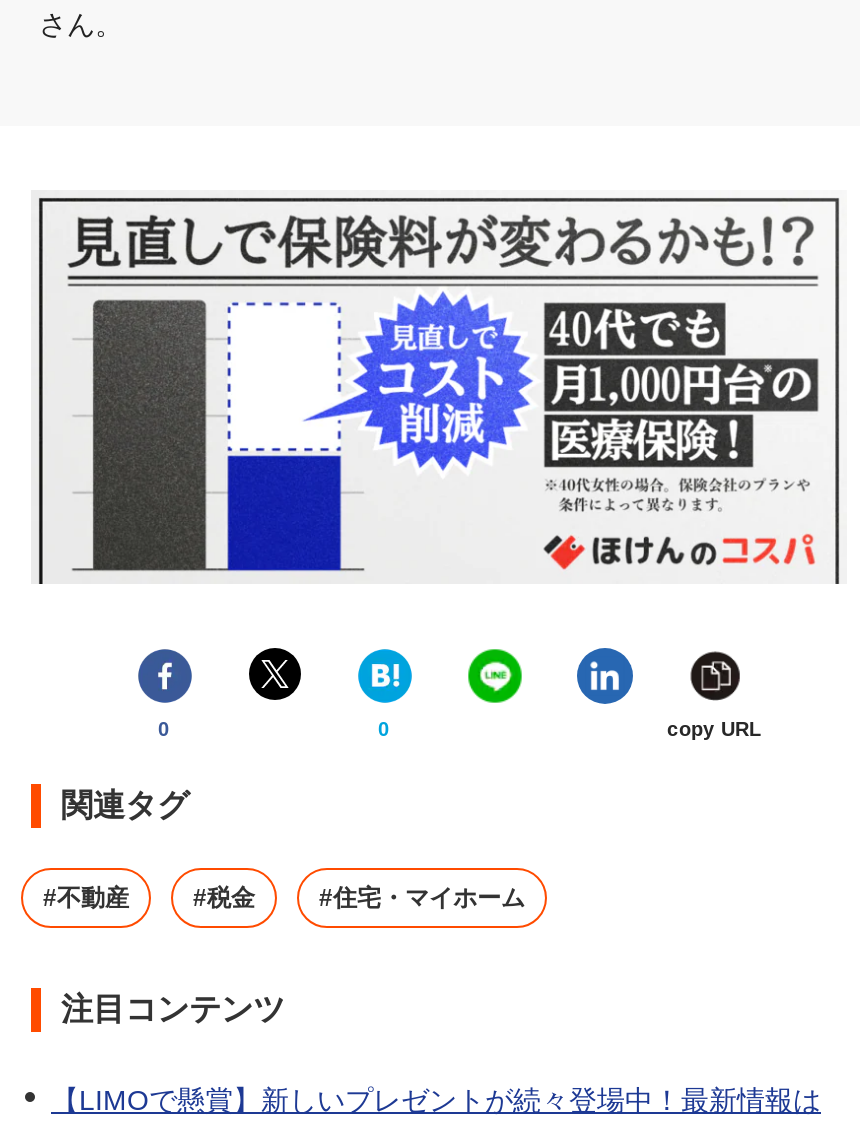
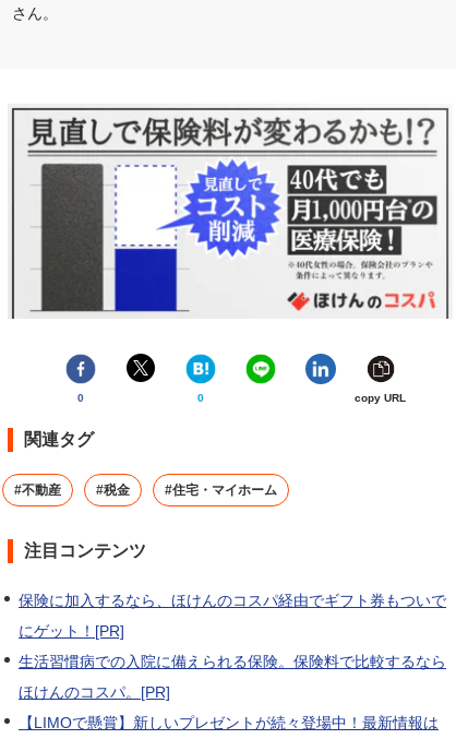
+ 保険に加入するなら、ほけんのコスパ経由でギフト券もついで
+ にゲット！[PR]
+ 生活習慣病での入院に備えられる保険。保険料で比較するなら
+ ほけんのコスパ。[PR]
